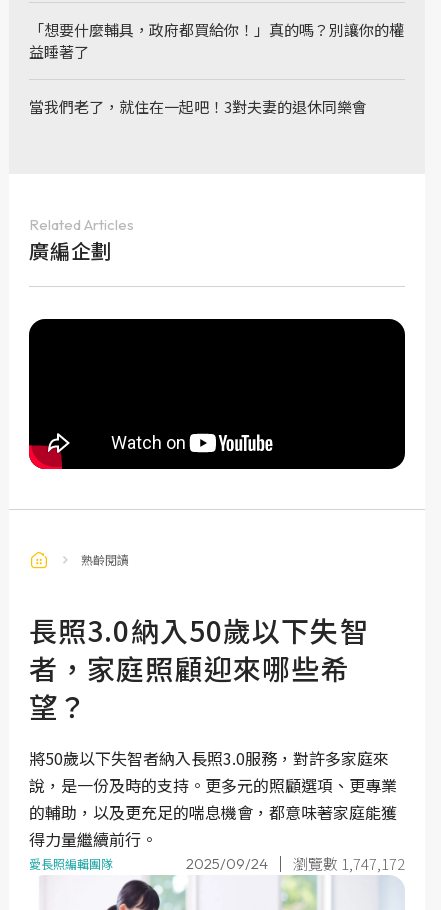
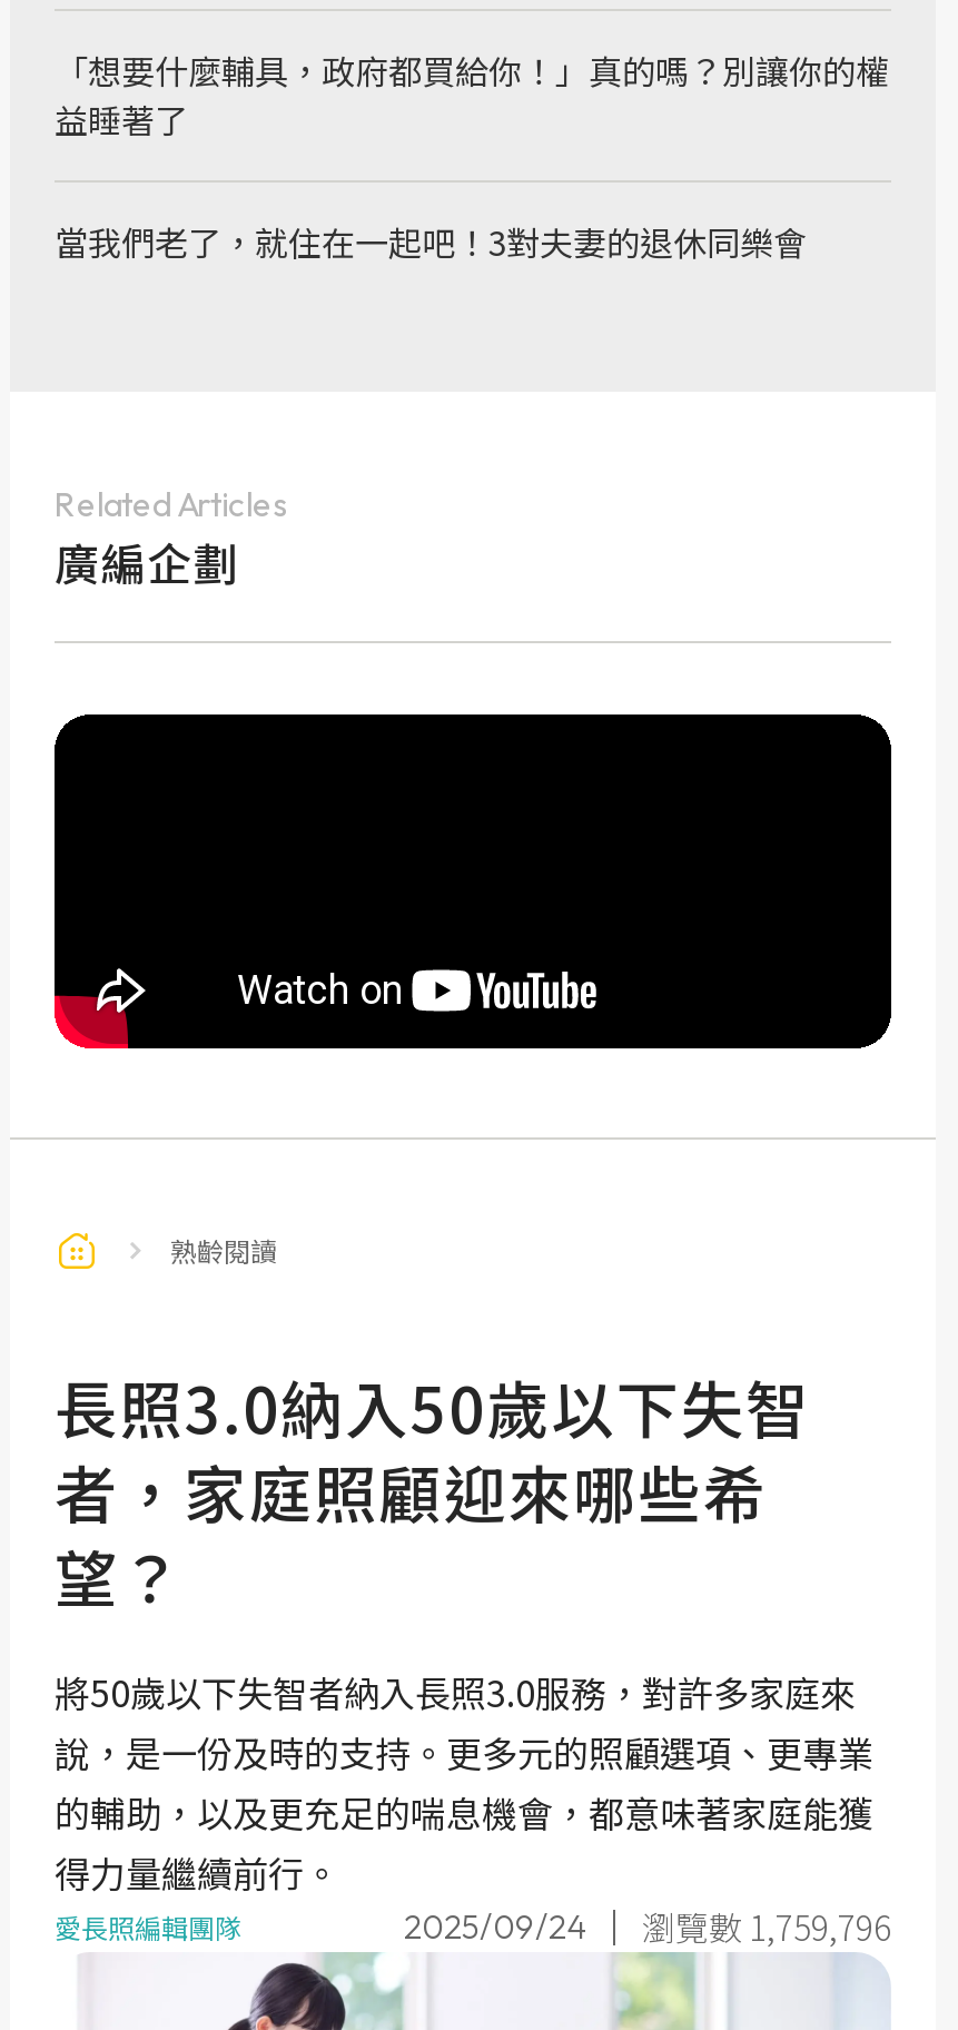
- 2025/09/24 瀏覽數 1,747,172
+ 2025/09/24 瀏覽數 1,759,796
